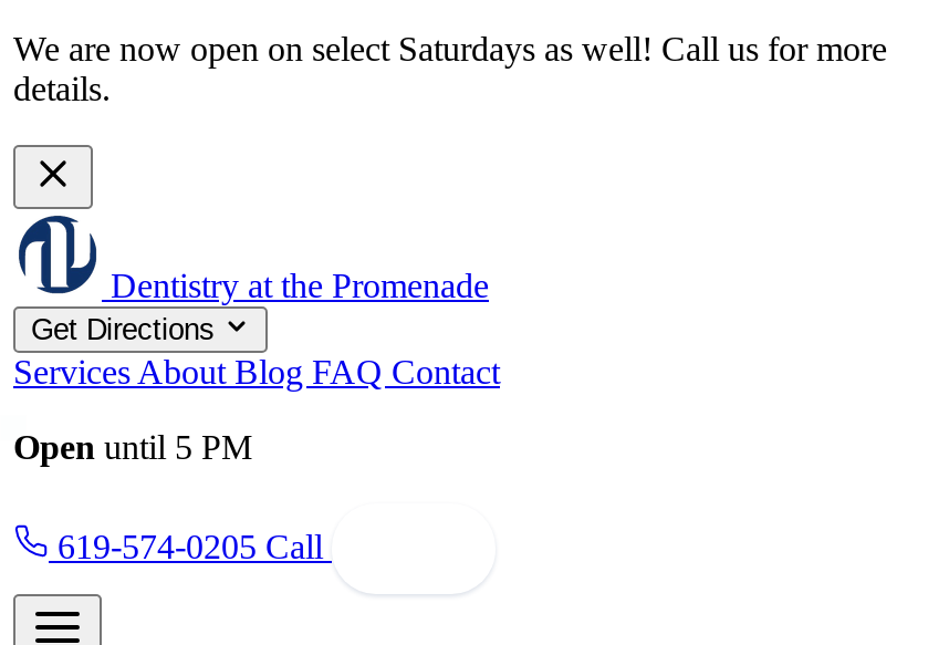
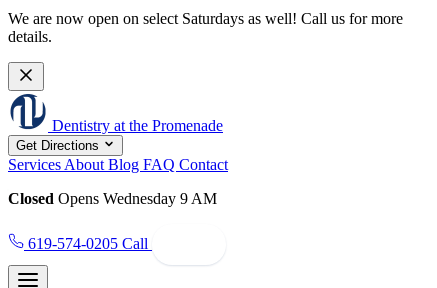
- Open until 5 PM
+ Closed Opens Wednesday 9 AM
